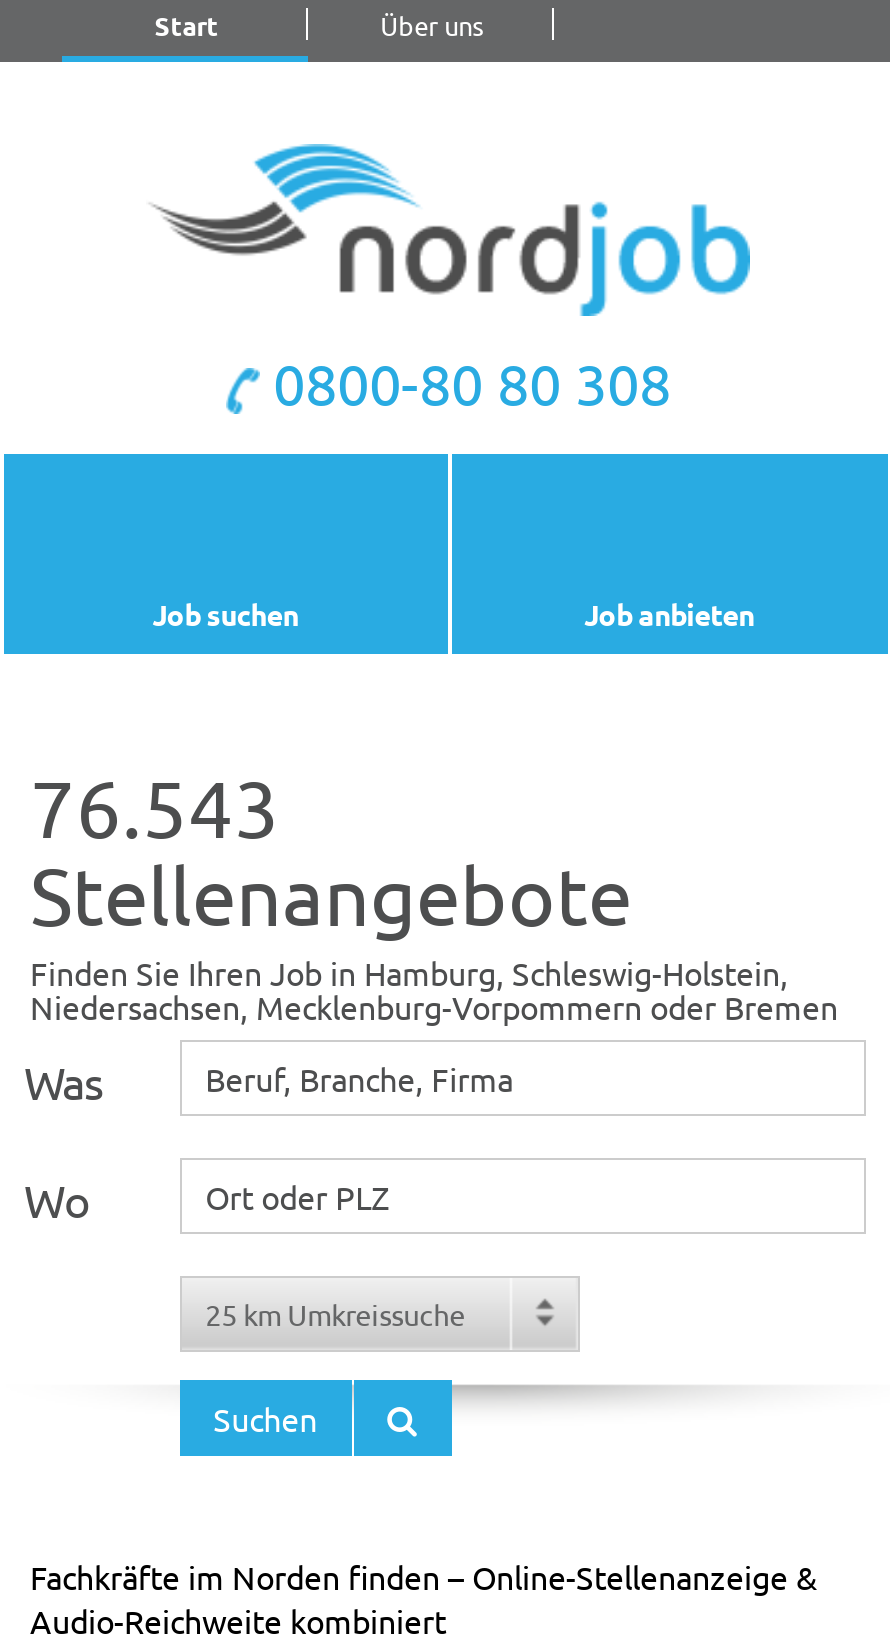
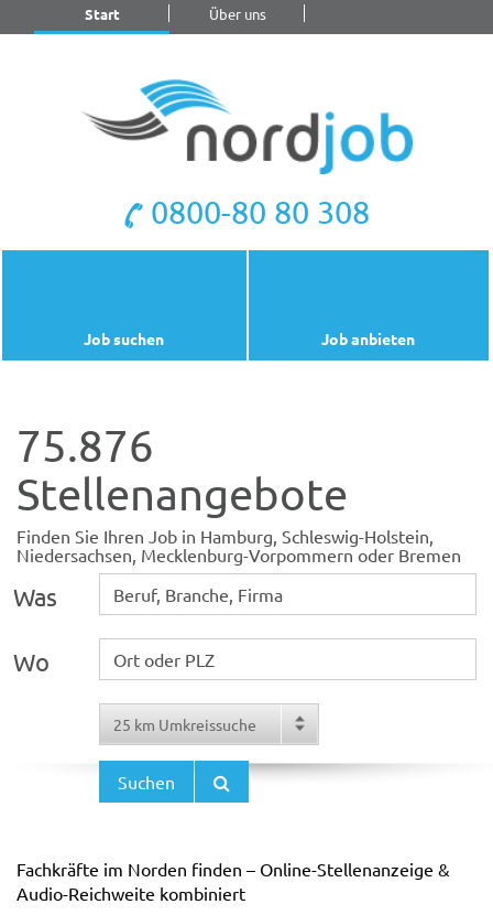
- 76.543
+ 75.876
